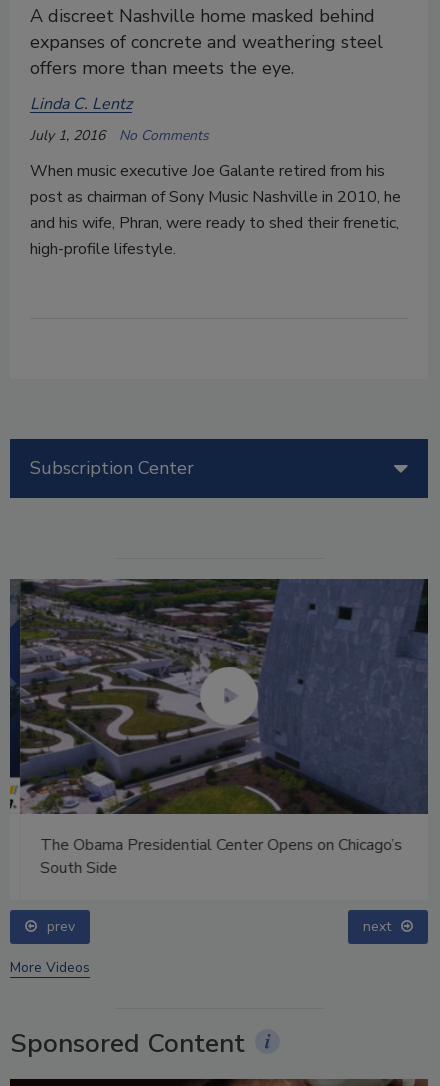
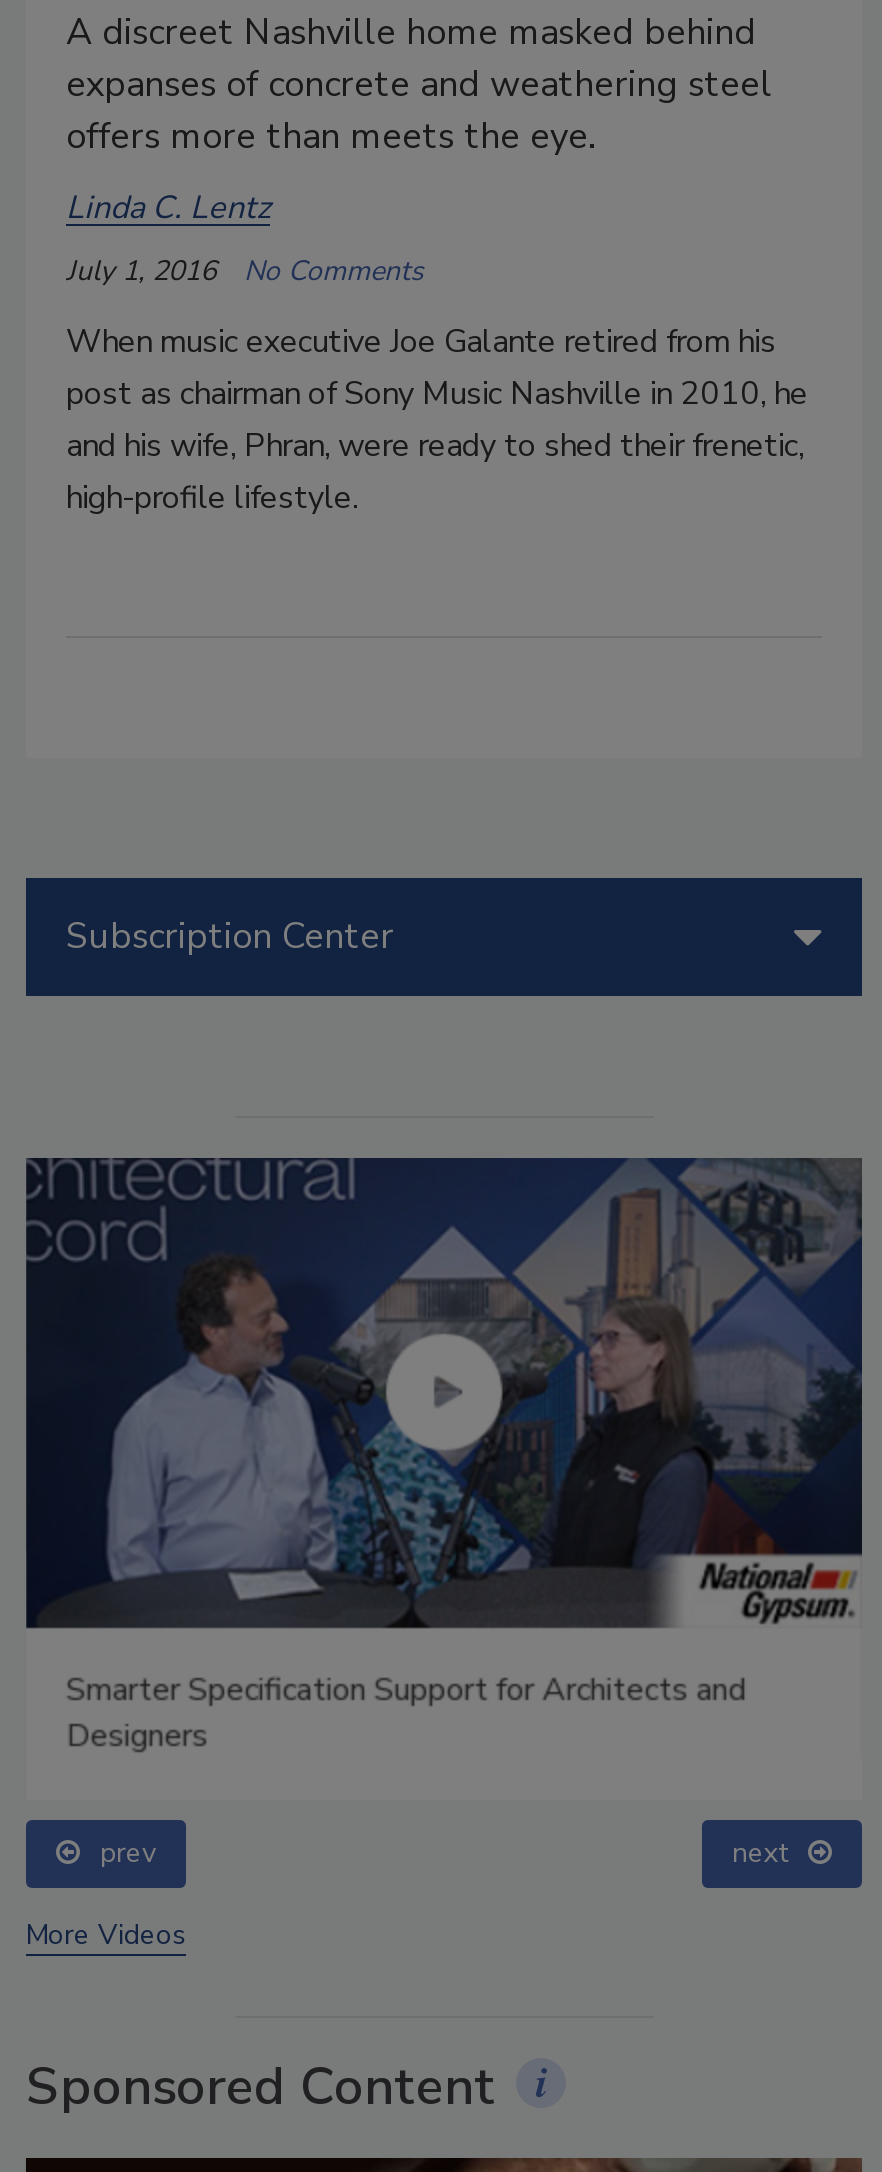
- [image]
- The Obama Presidential Center Opens on Chicago’s
- South Side
+ [image]
+ Smarter Specification Support for Architects and
+ Designers
